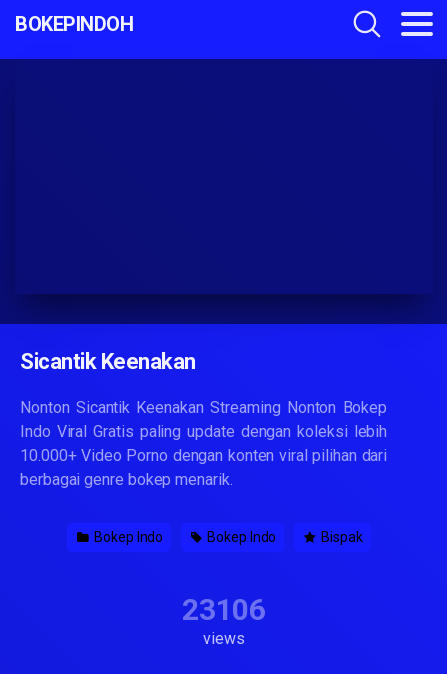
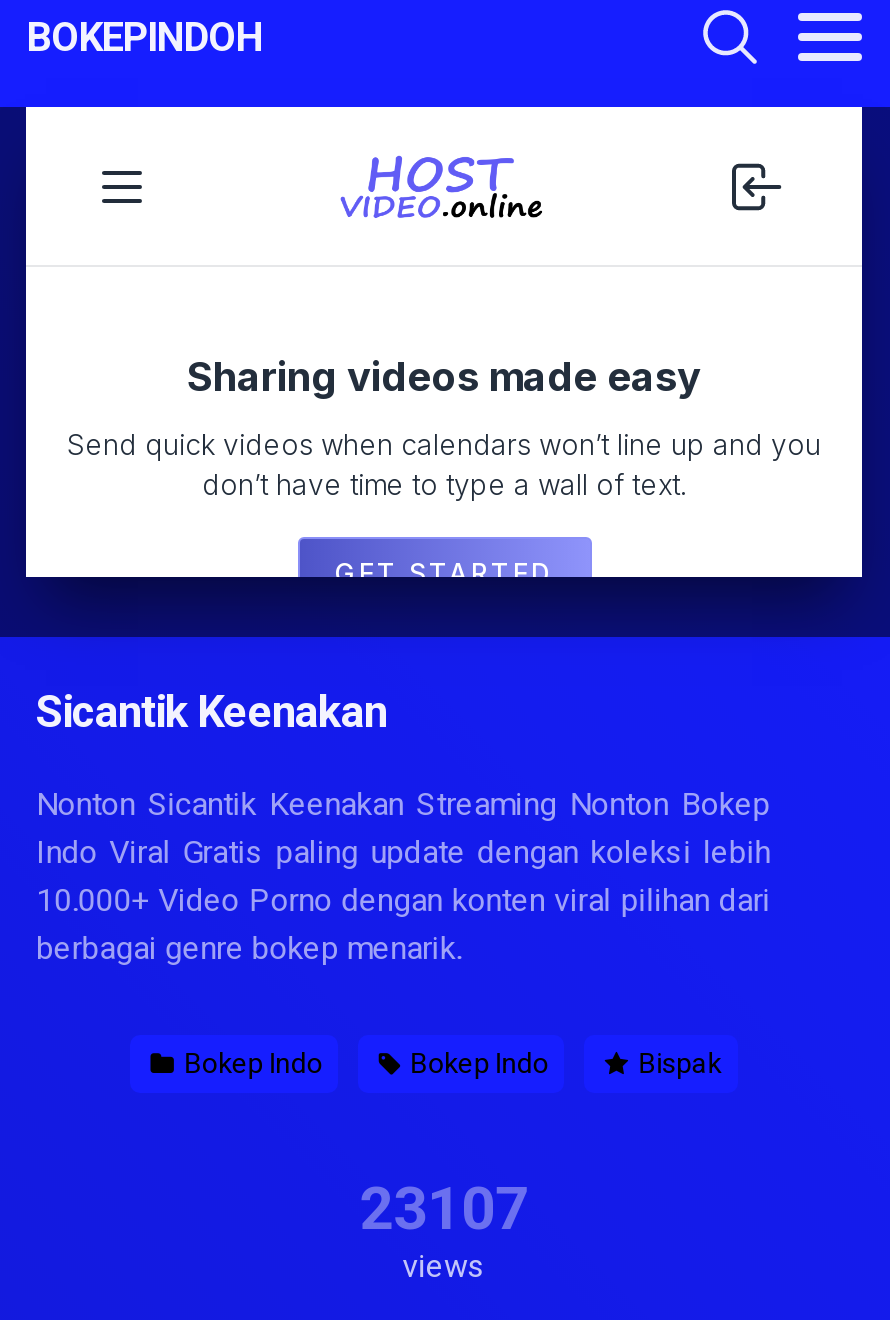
+ [image]

- 23106
+ 23107
